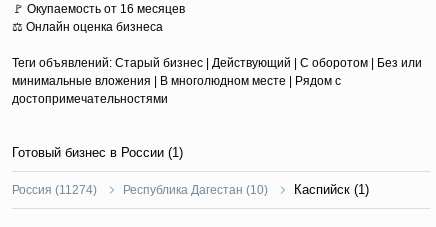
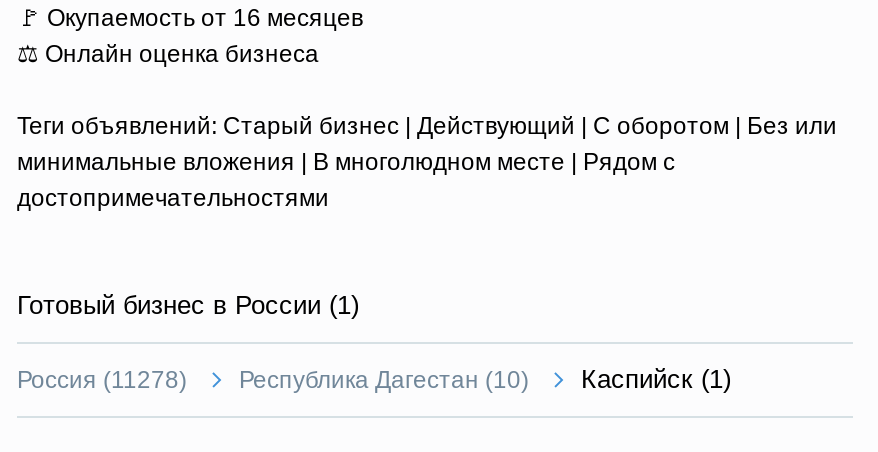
- Россия (11274) Республика Дагестан (10) Каспийск (1)
+ Россия (11278) Республика Дагестан (10) Каспийск (1)
